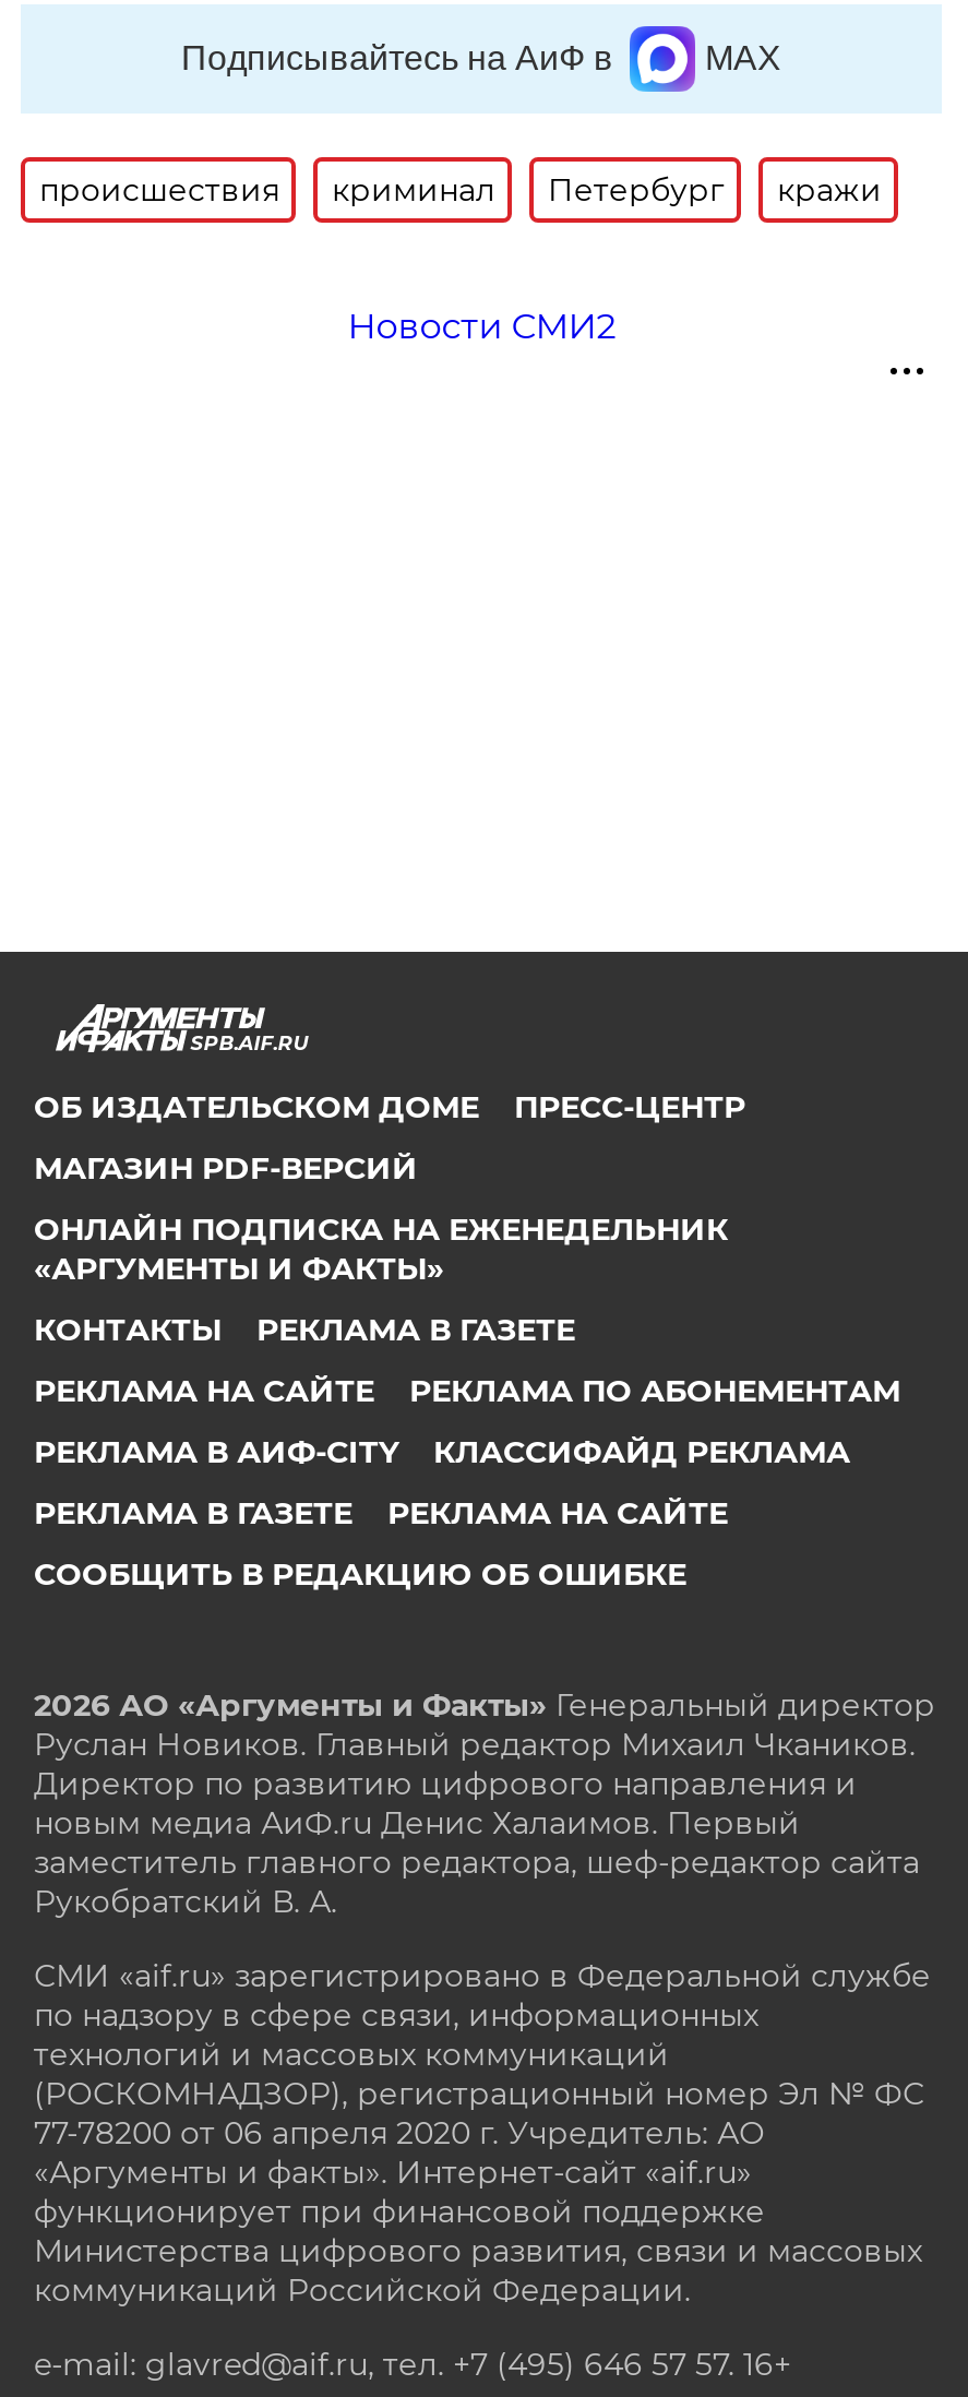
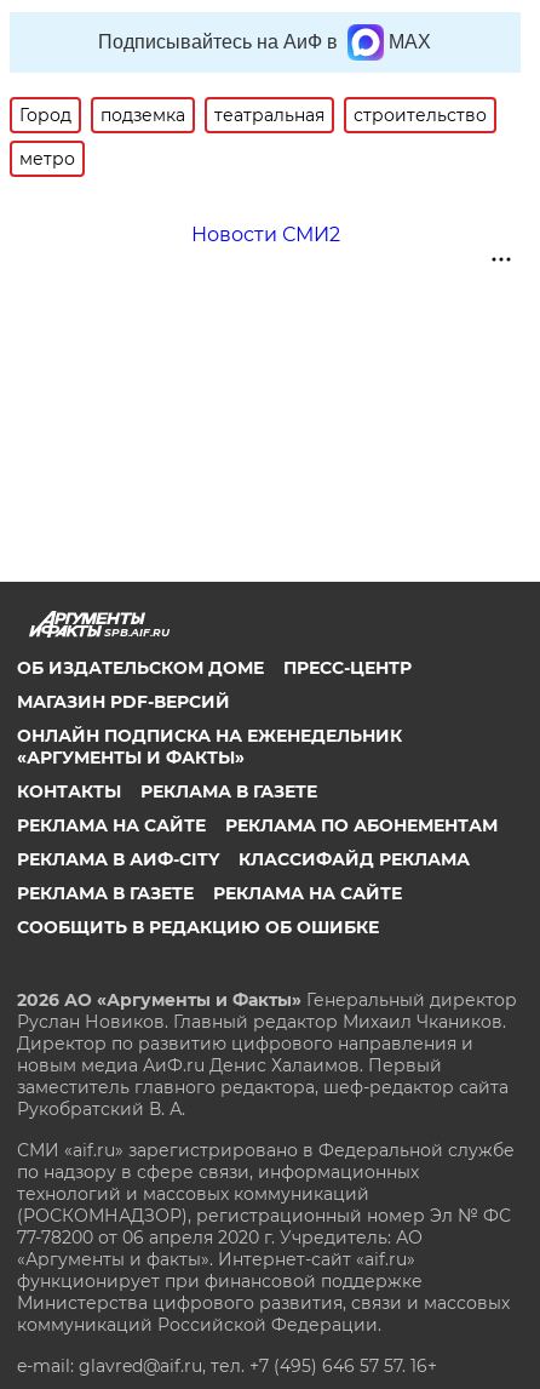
- происшествия
- криминал
- Петербург
- кражи
+ Город
+ подземка
+ театральная
+ строительство
+ метро
